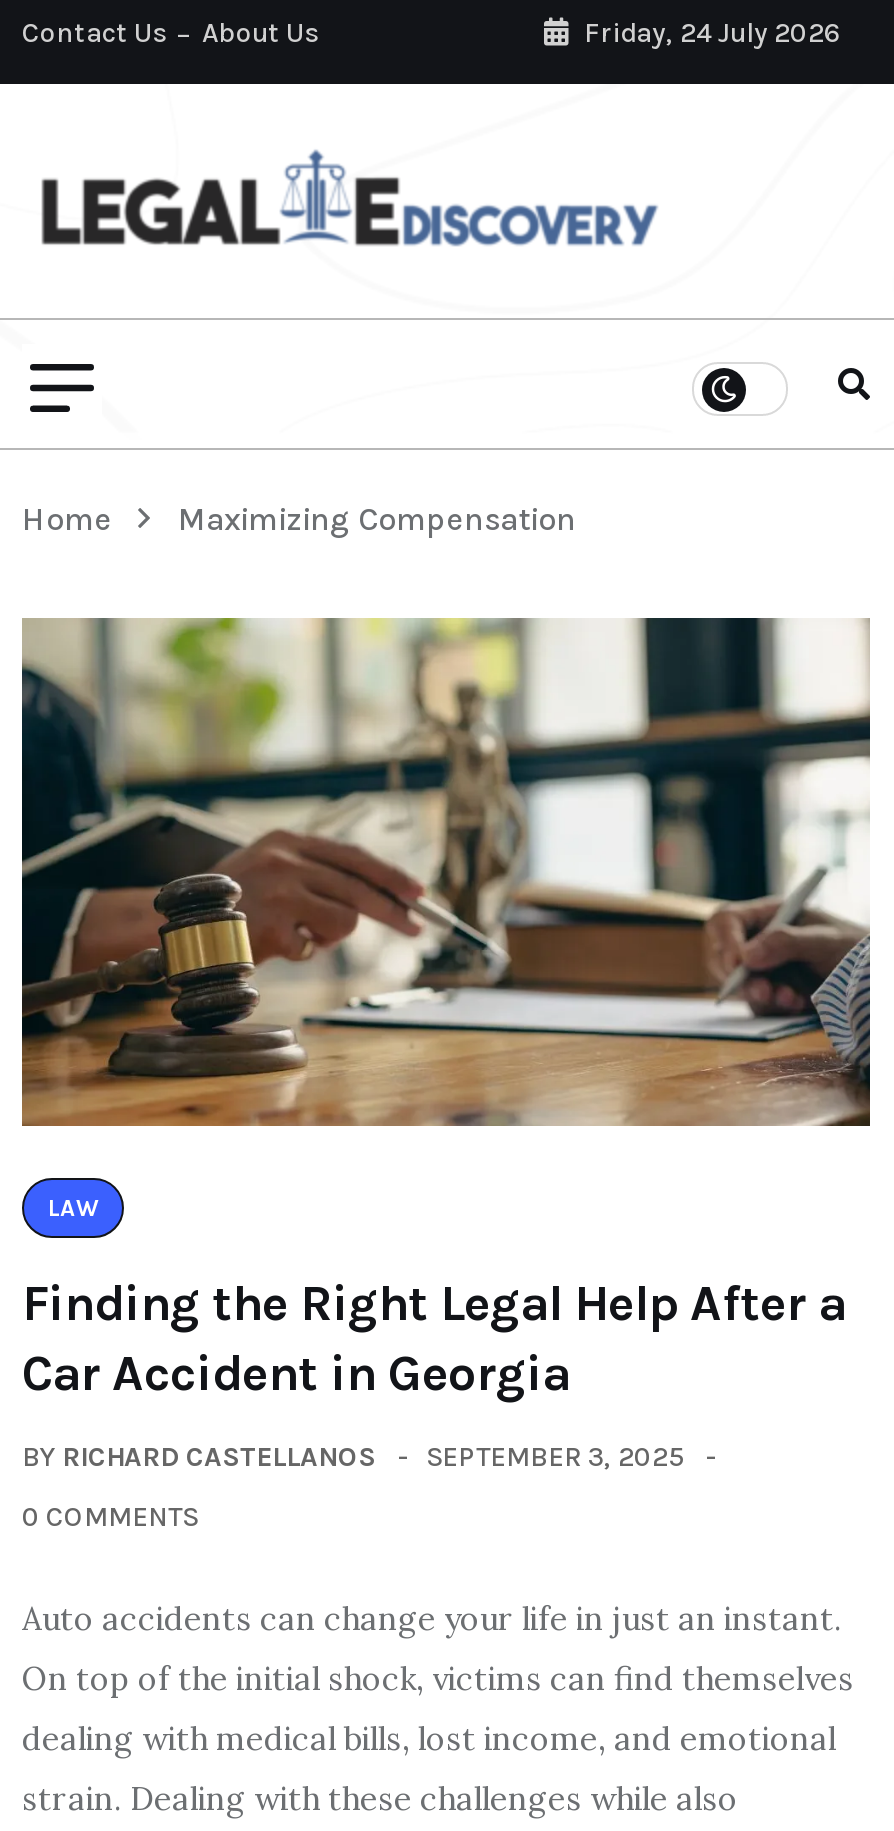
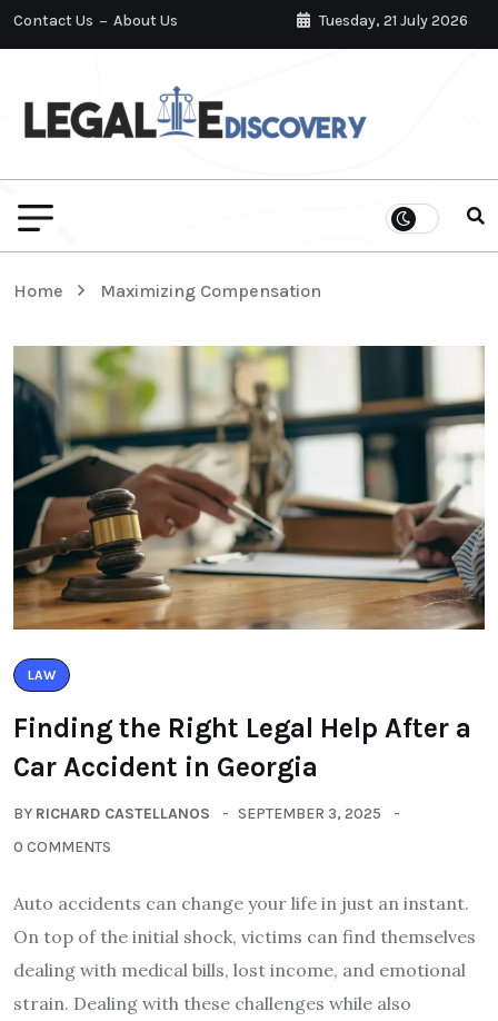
- Friday, 24 July 2026
+ Tuesday, 21 July 2026
